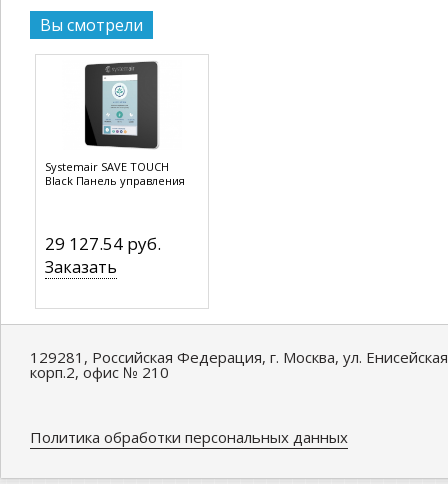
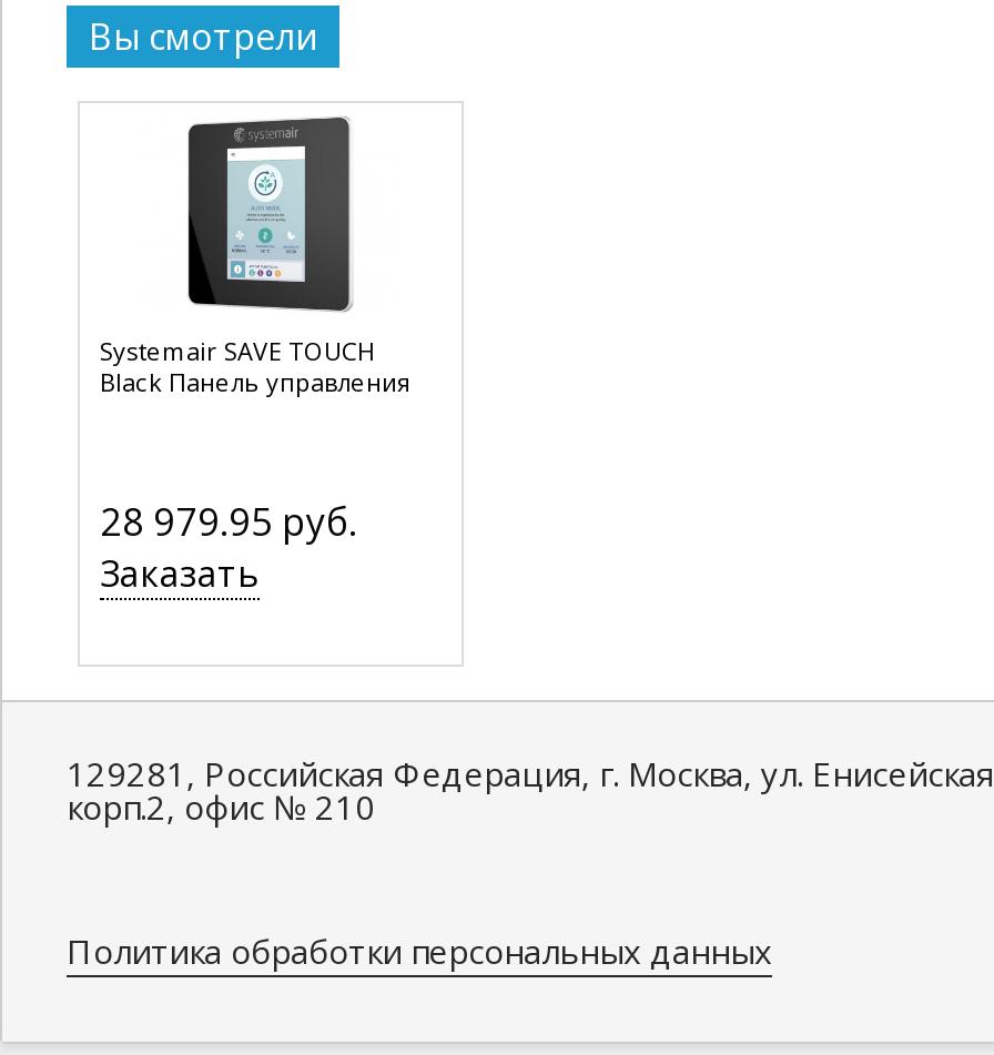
- 29 127.54 руб.
+ 28 979.95 руб.
